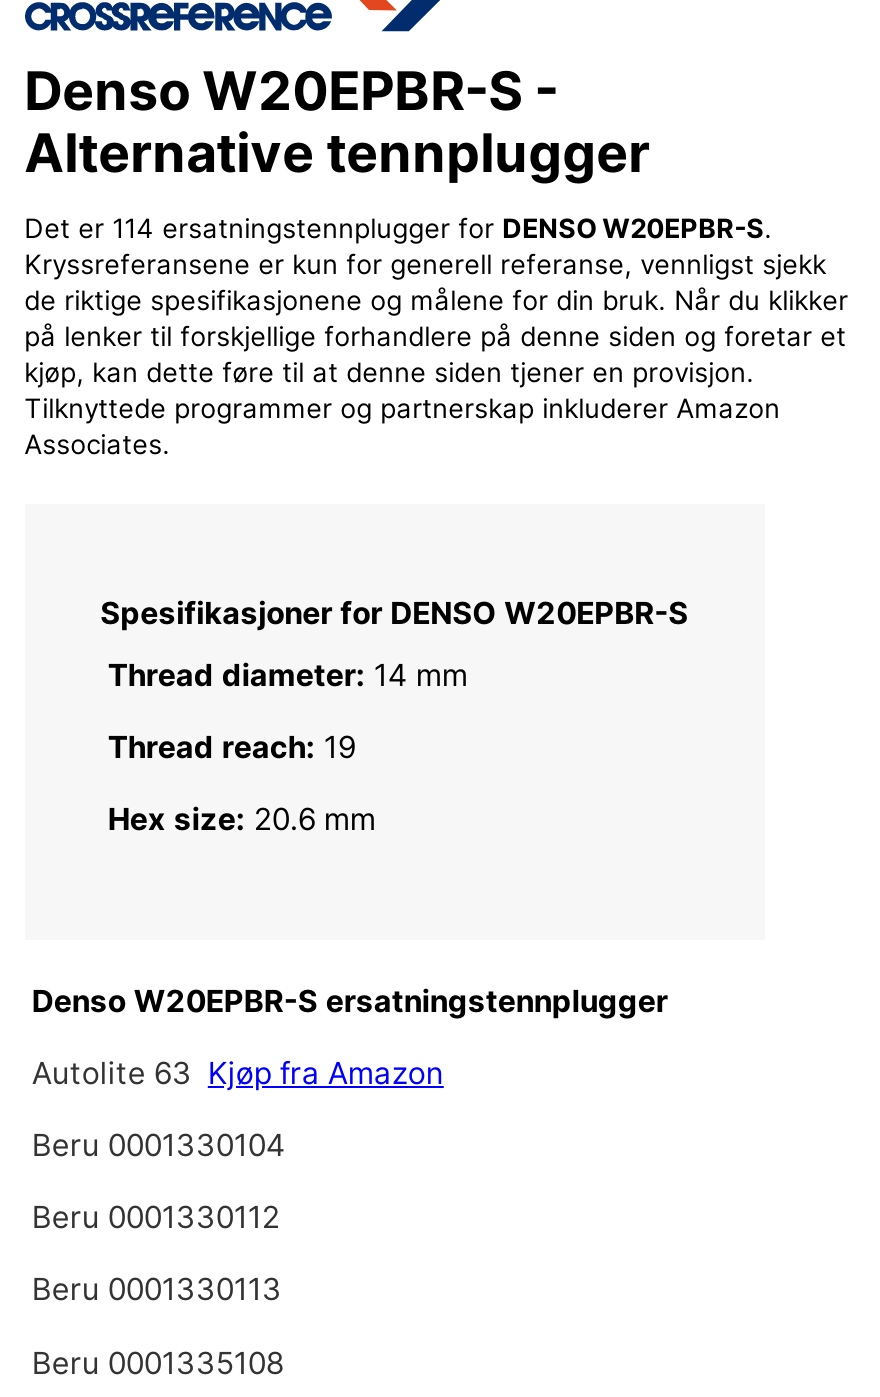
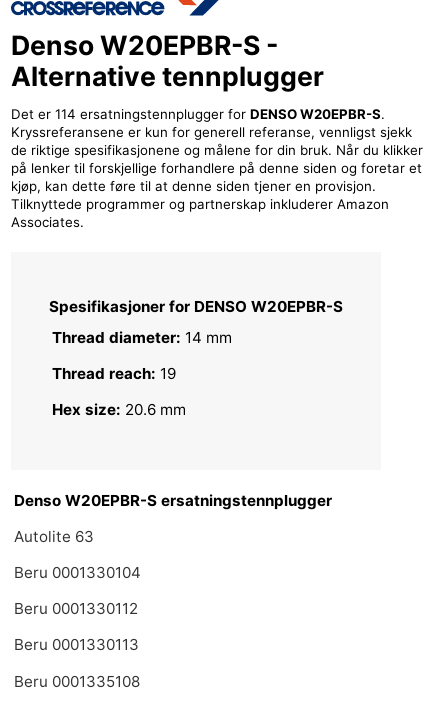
- Autolite 63 Kjøp fra Amazon
+ Autolite 63
